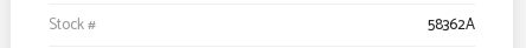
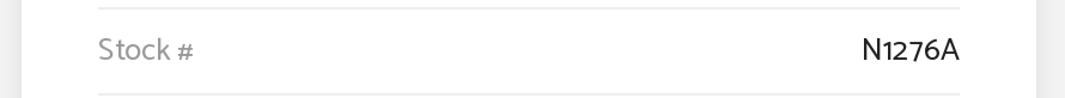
- 58362A
+ N1276A
